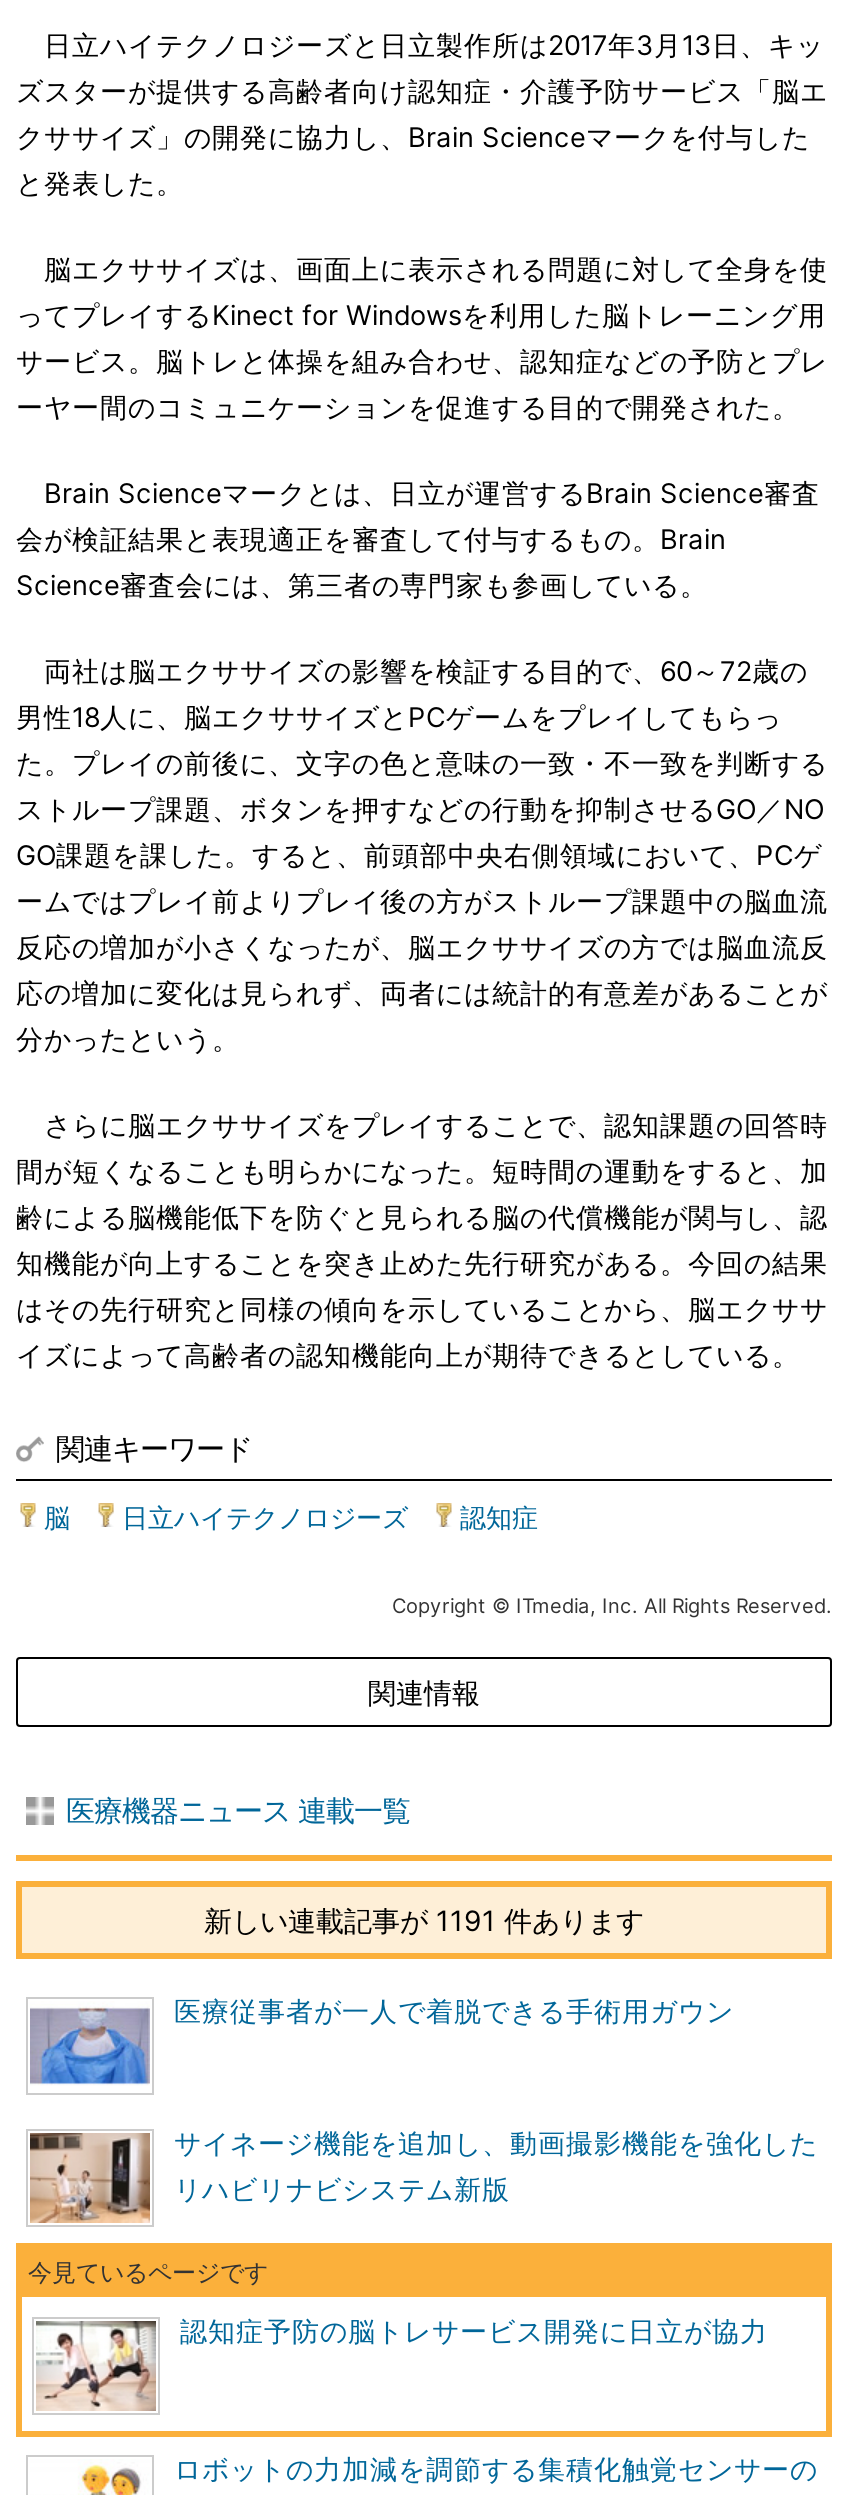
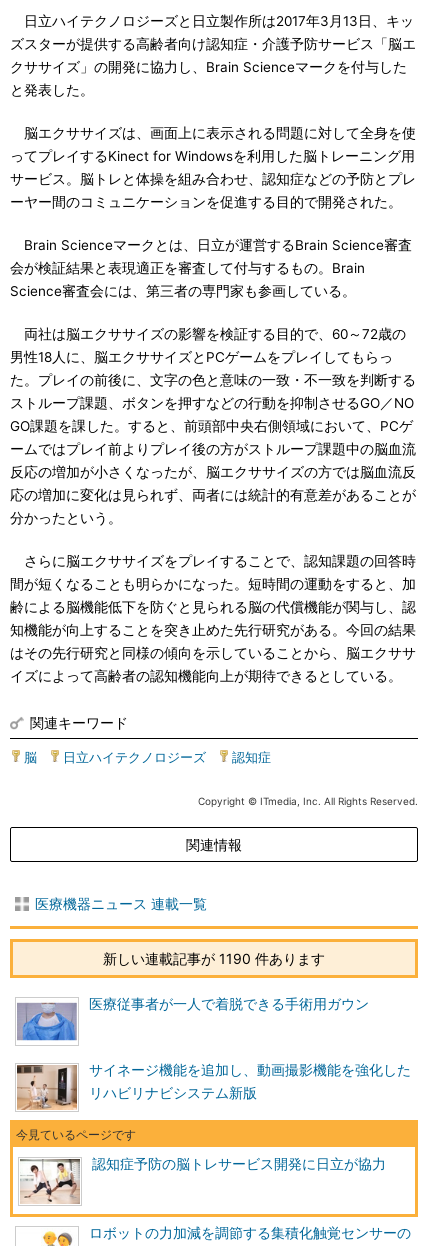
- 新しい連載記事が 1191 件あります
+ 新しい連載記事が 1190 件あります
